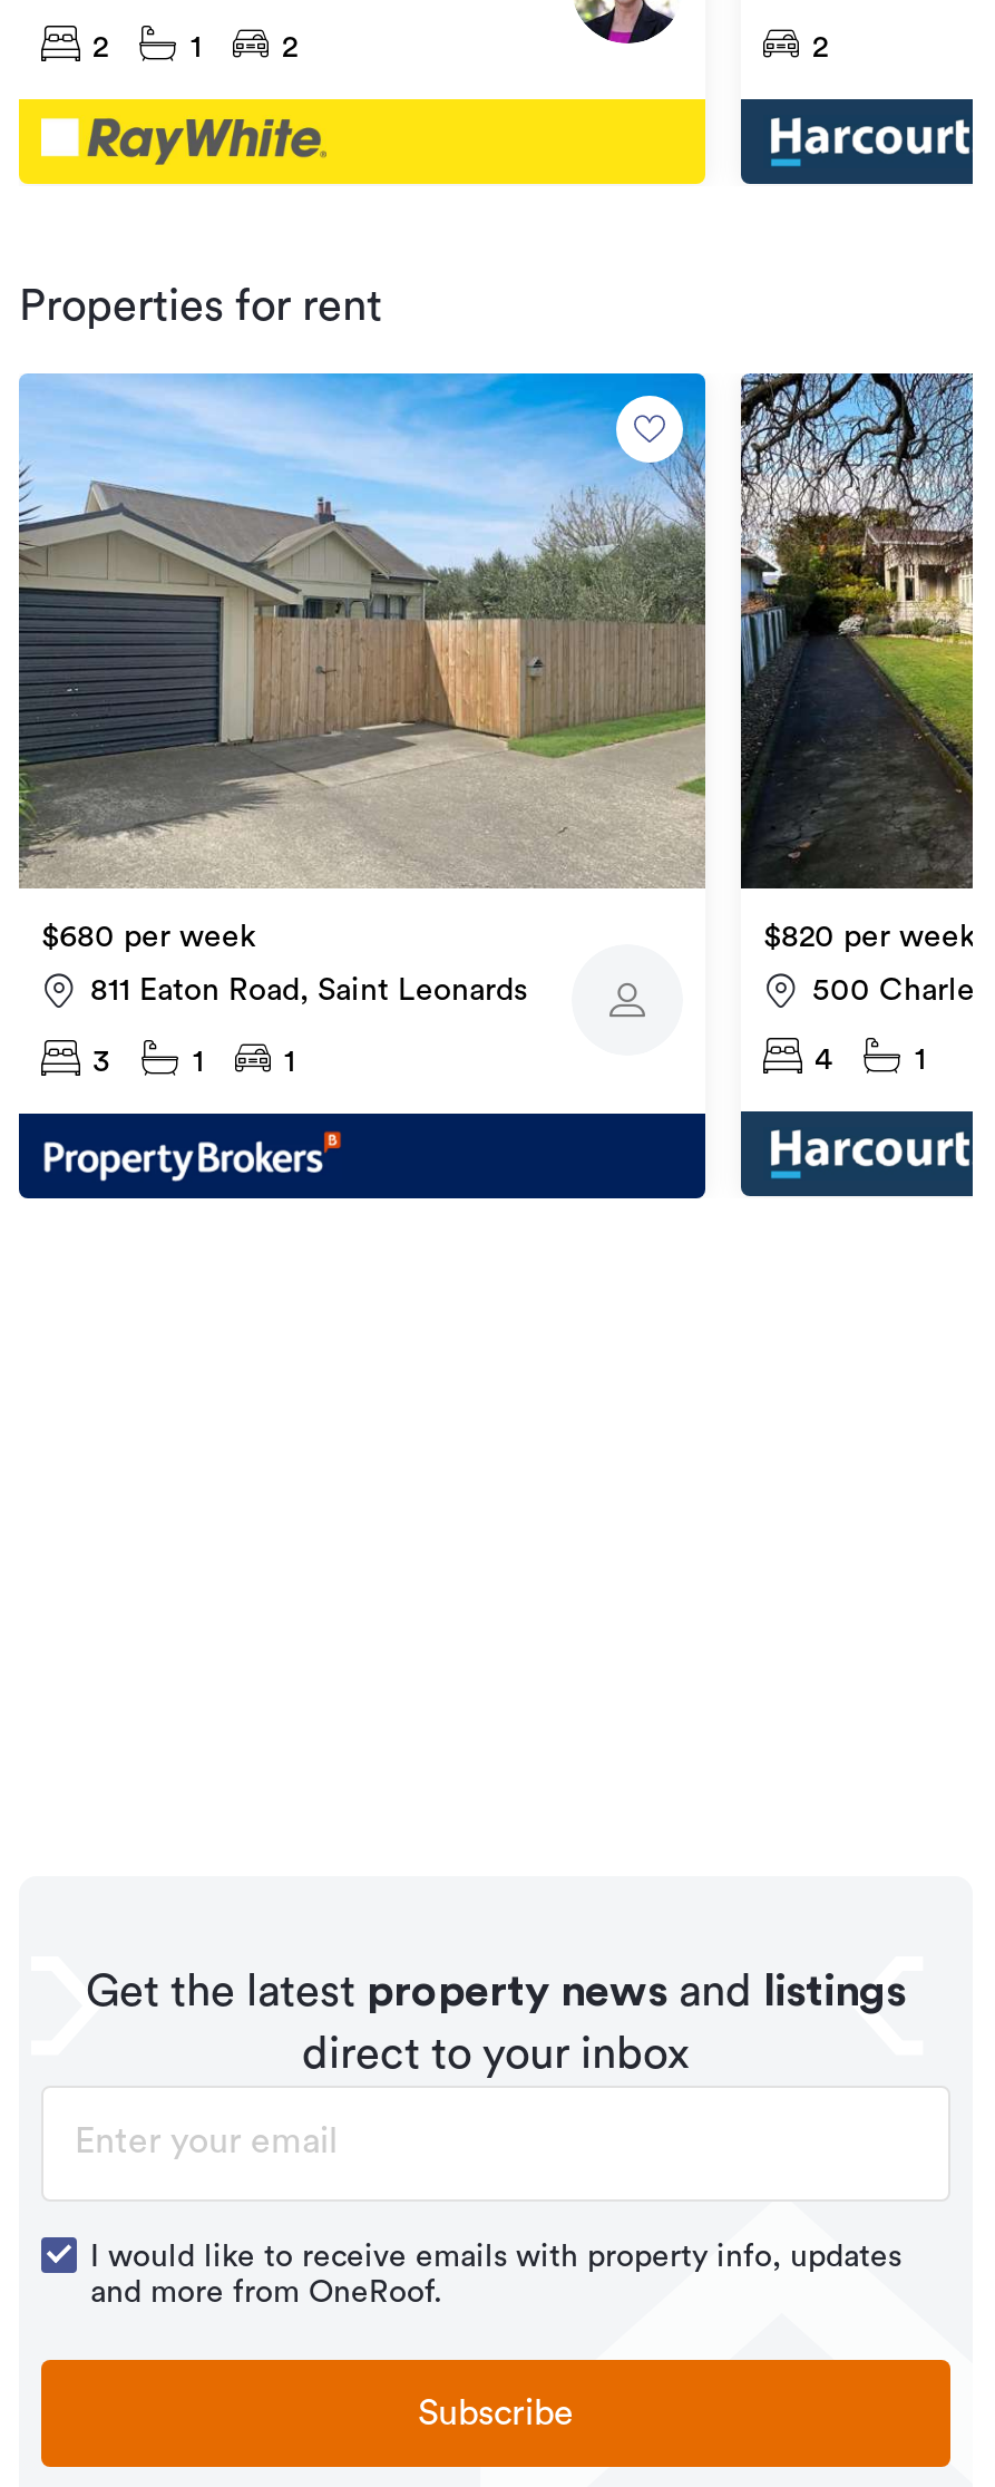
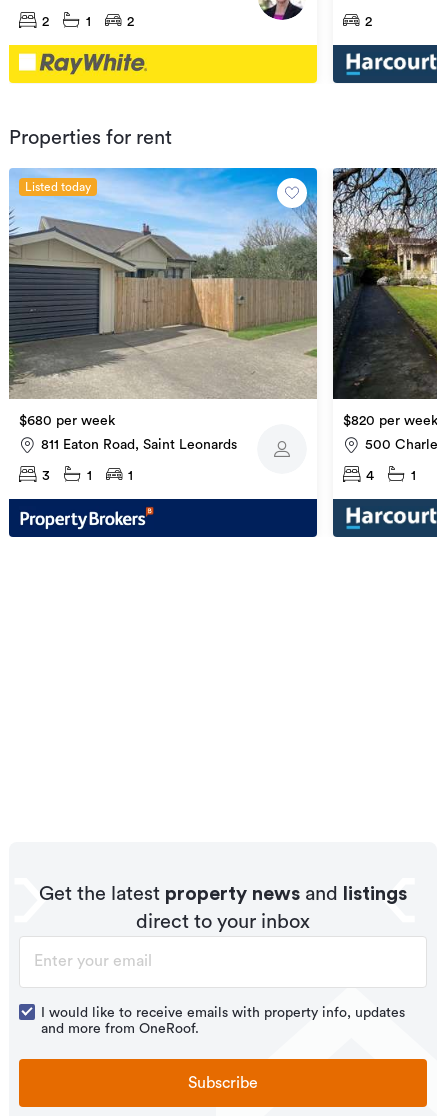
+ Listed today
